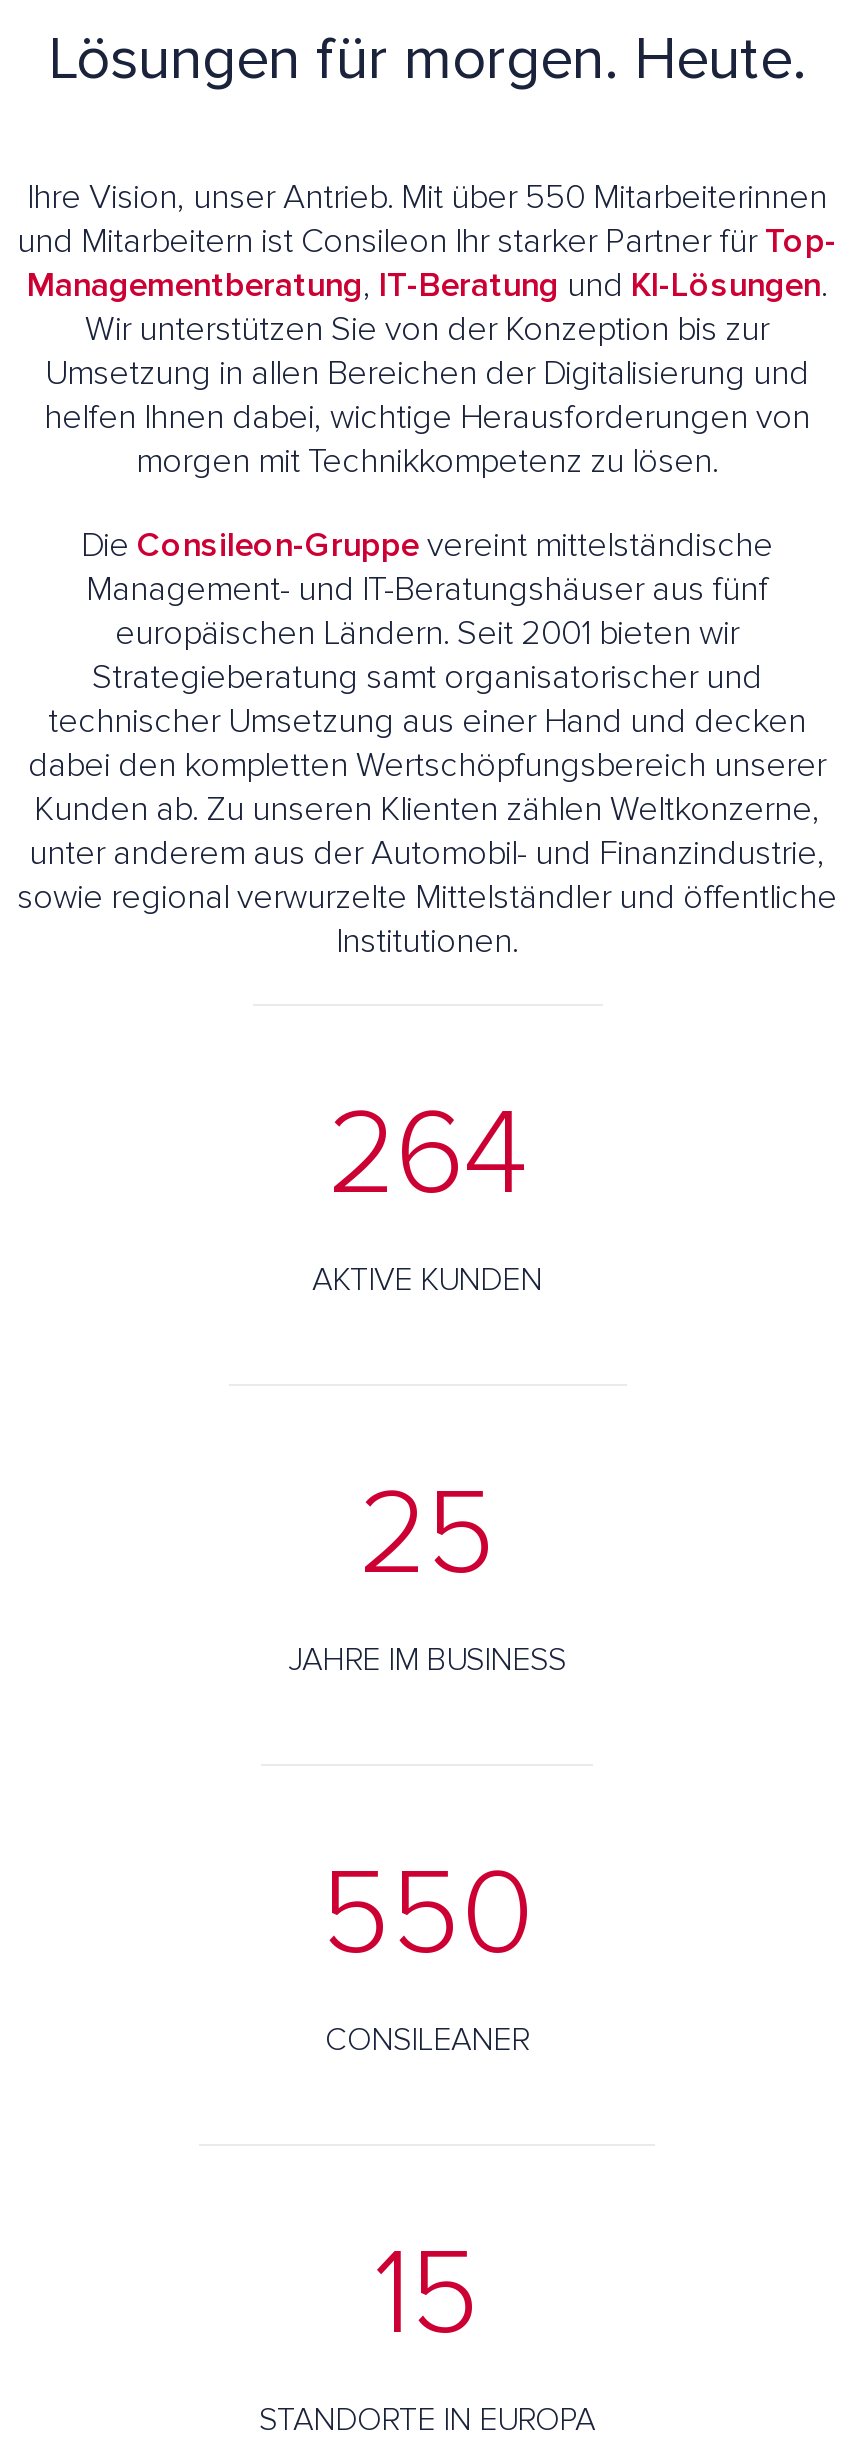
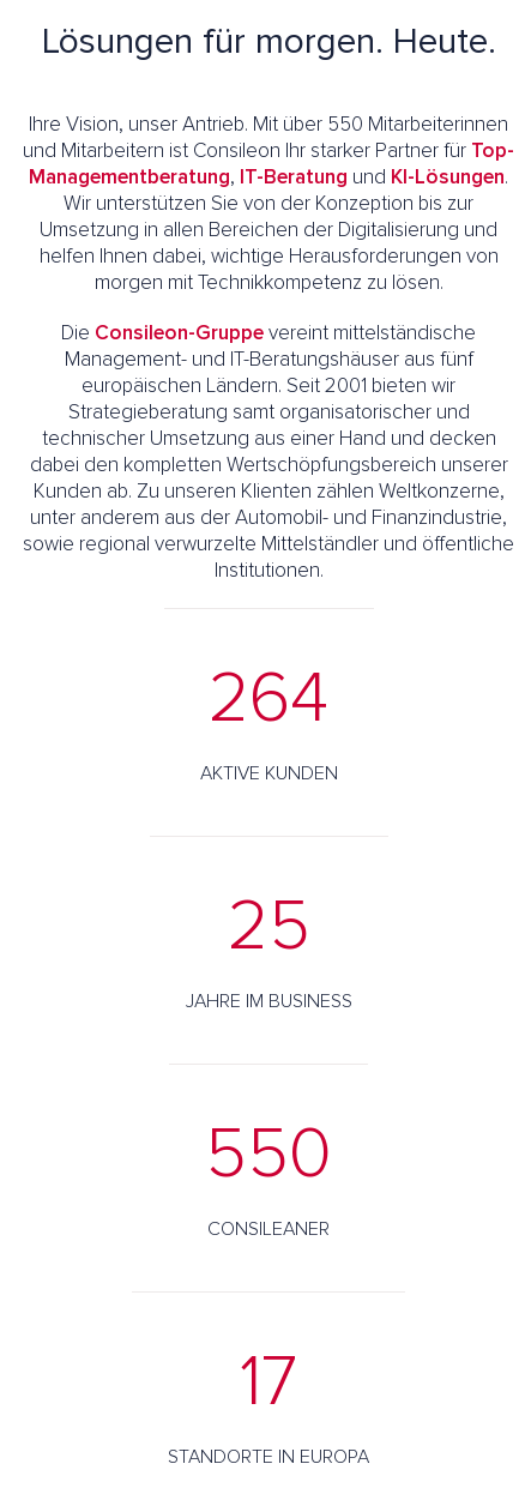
- 15
+ 17
